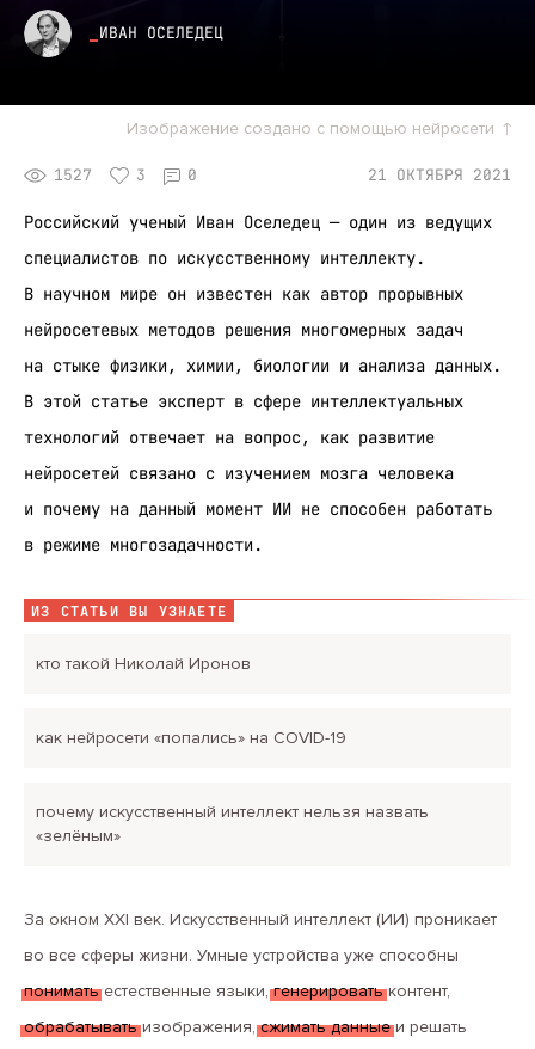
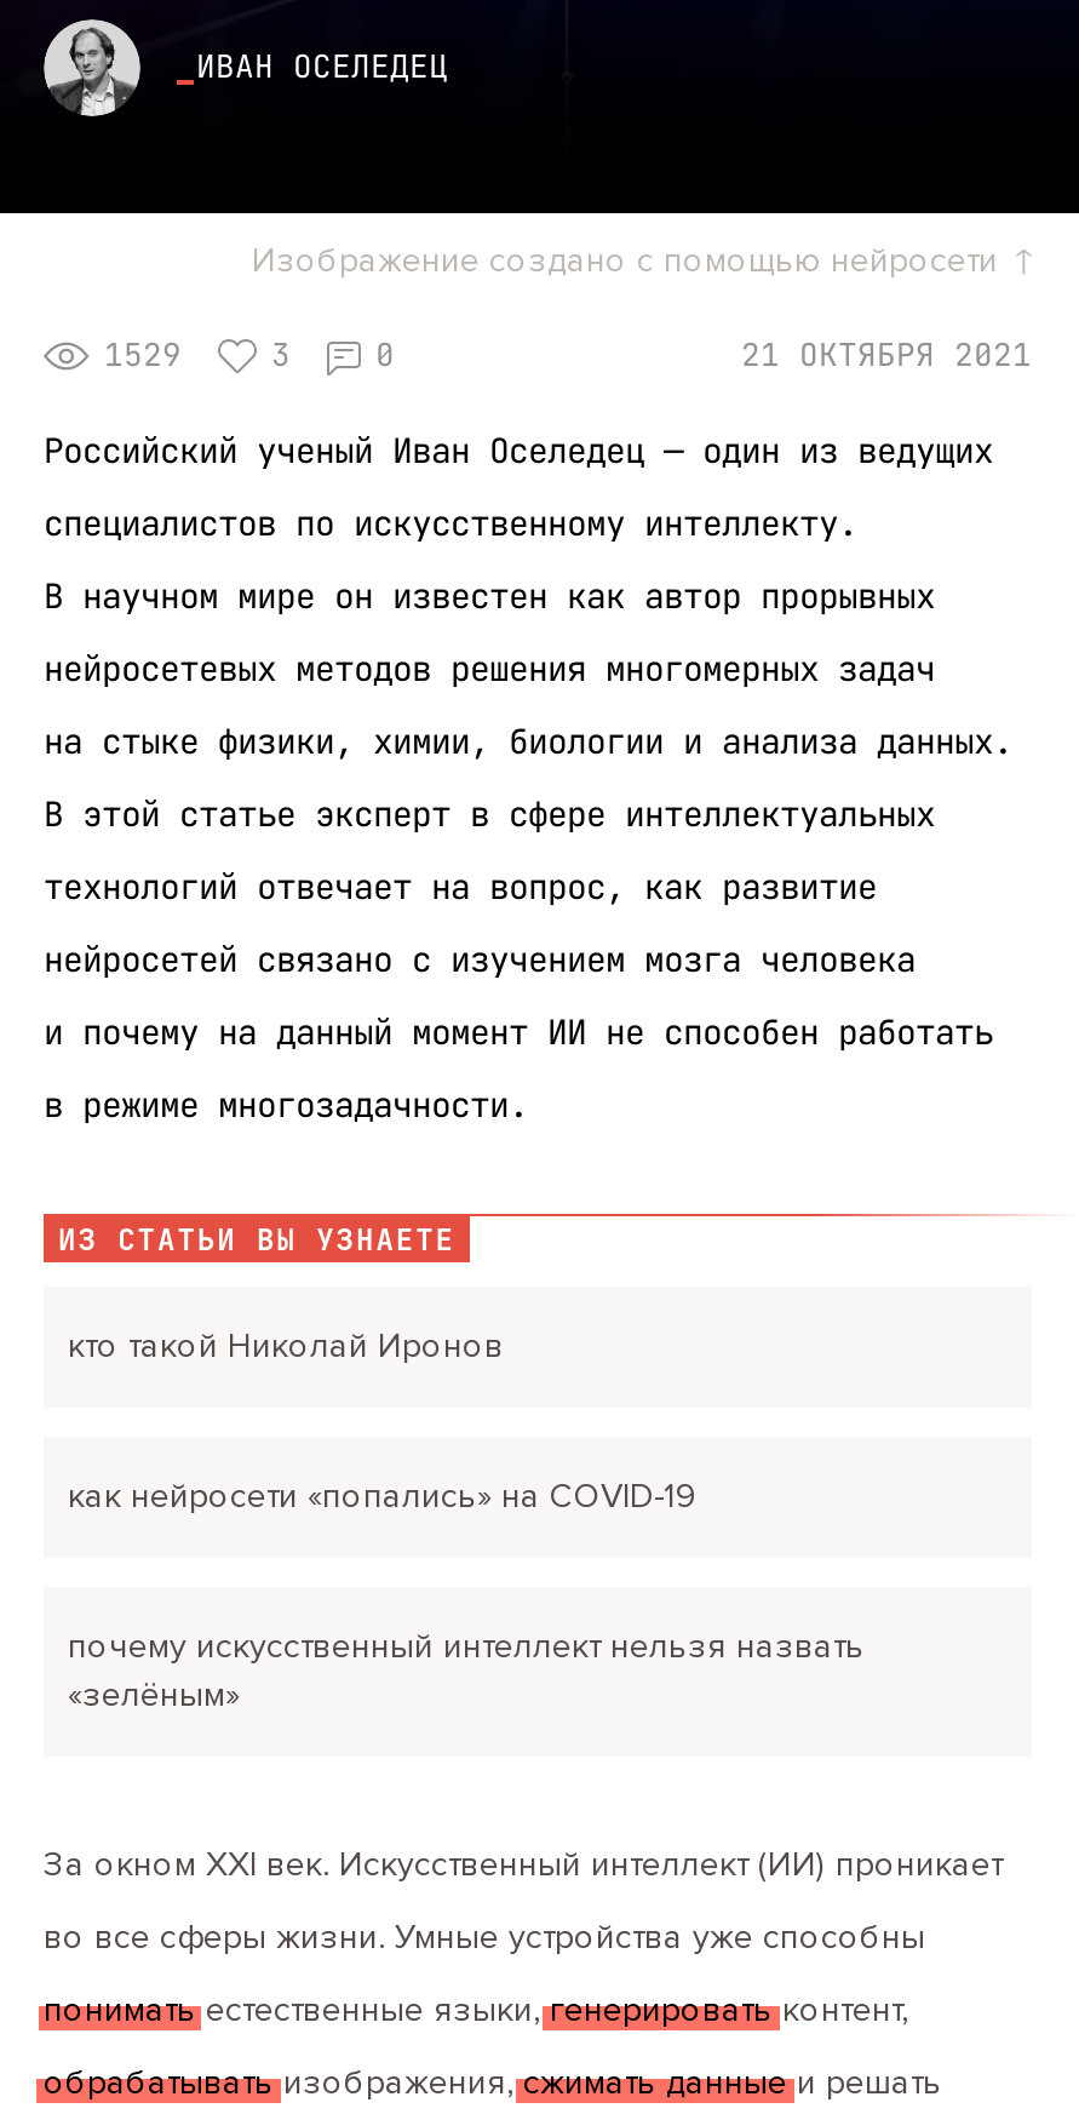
- 1527
+ 1529
